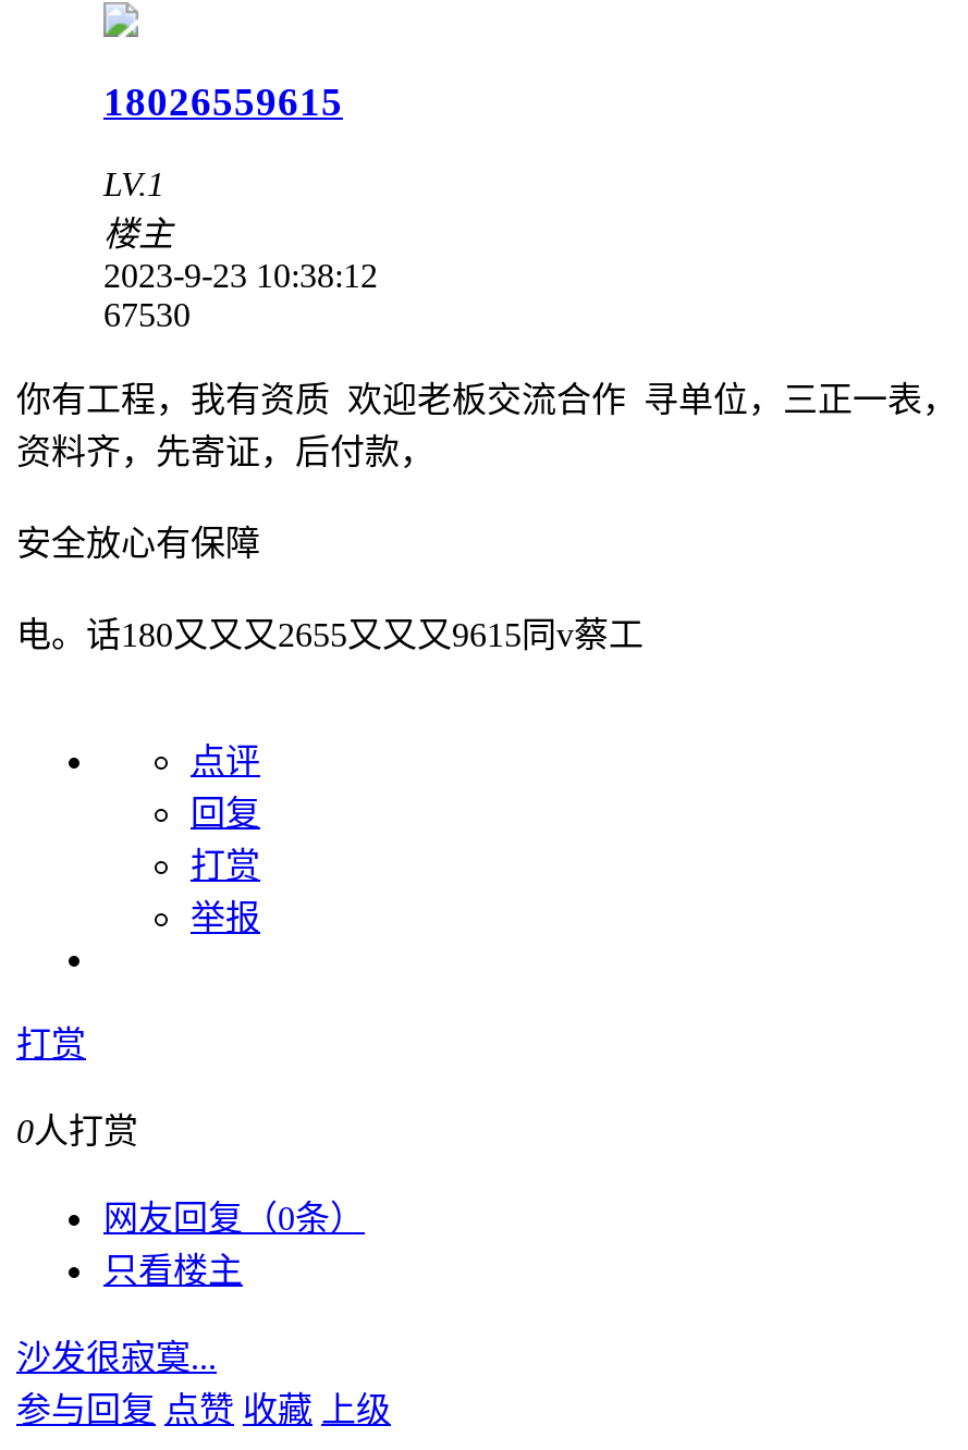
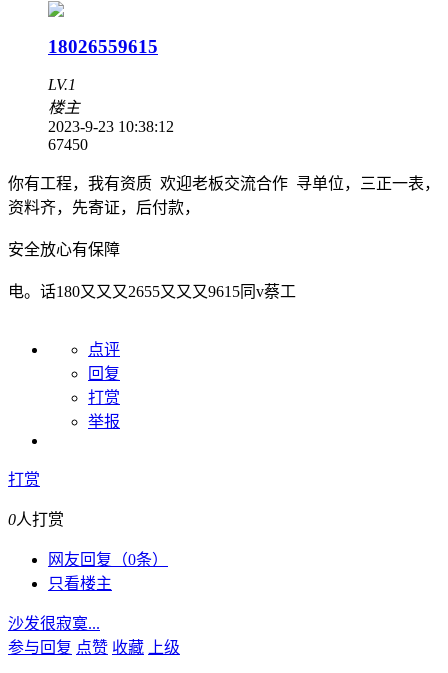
- 67530
+ 67450
